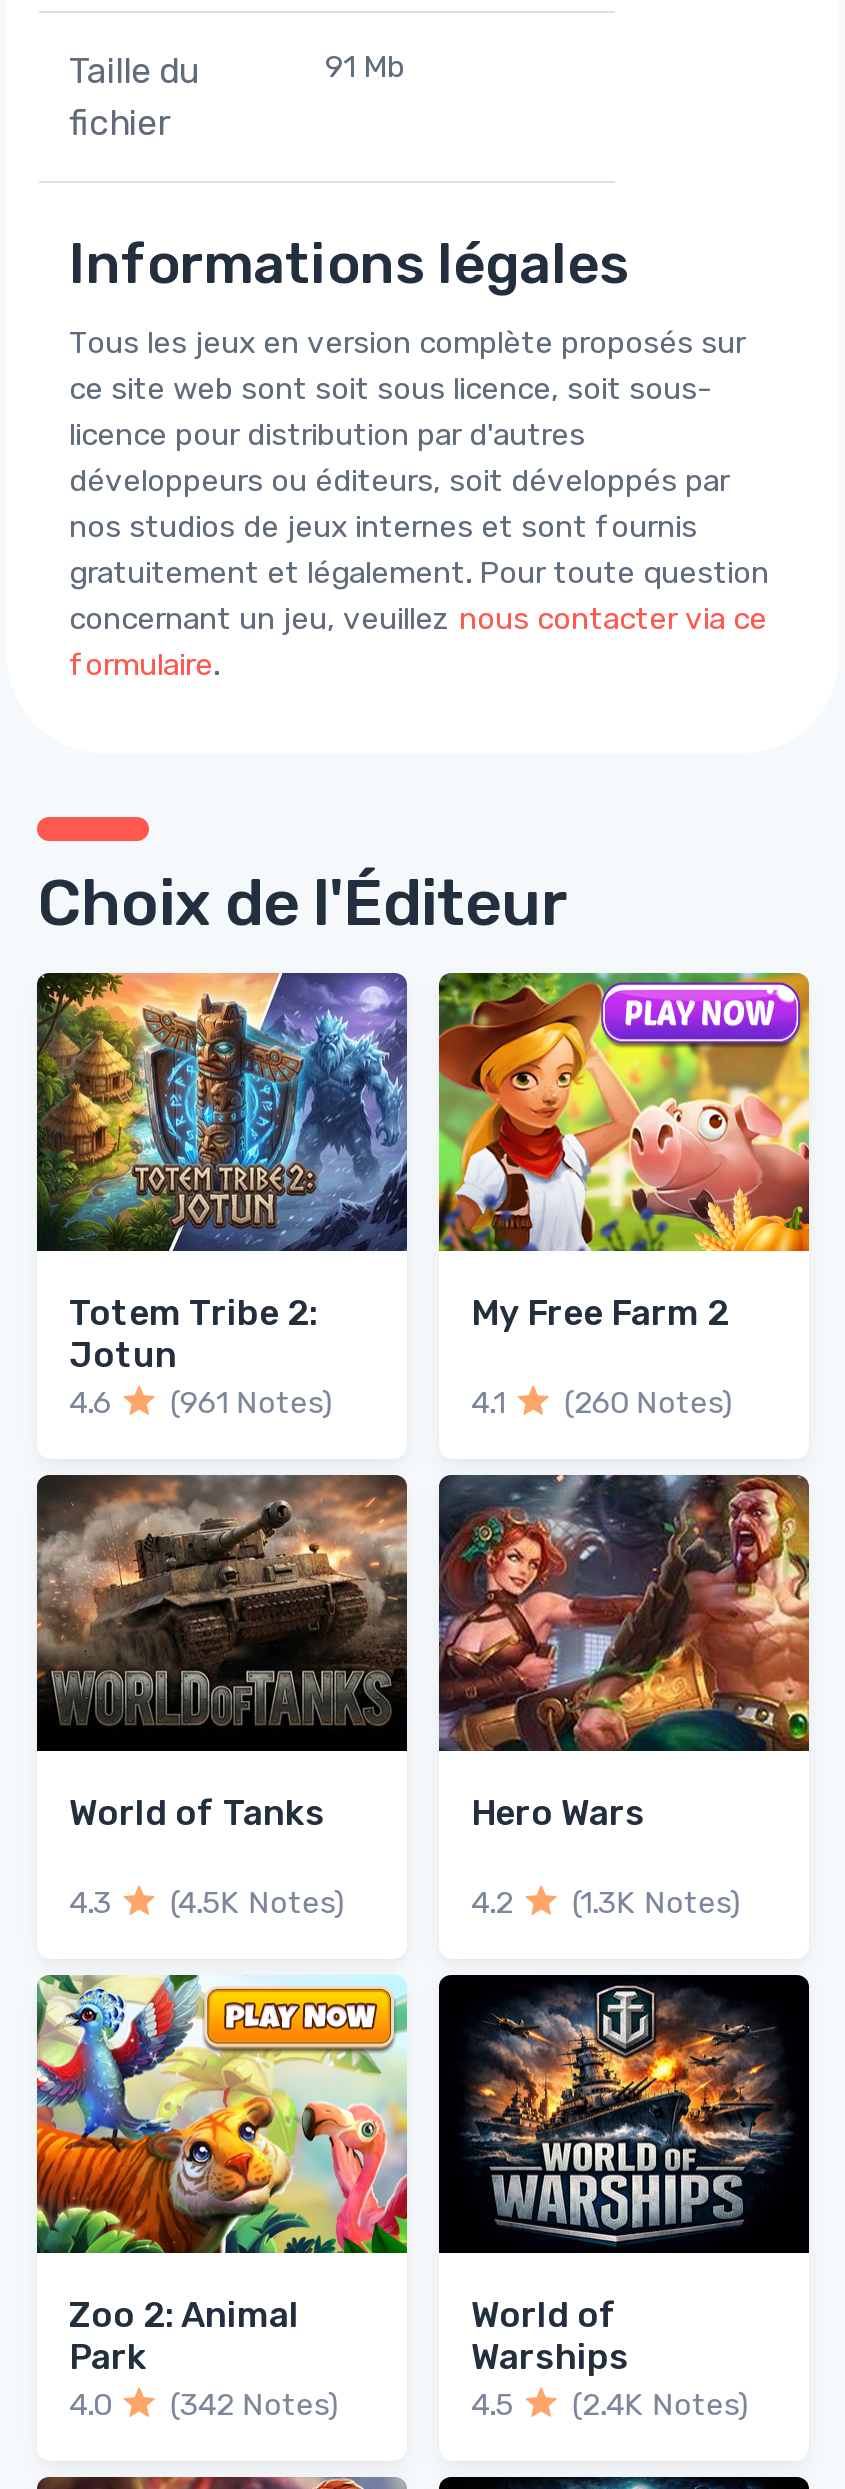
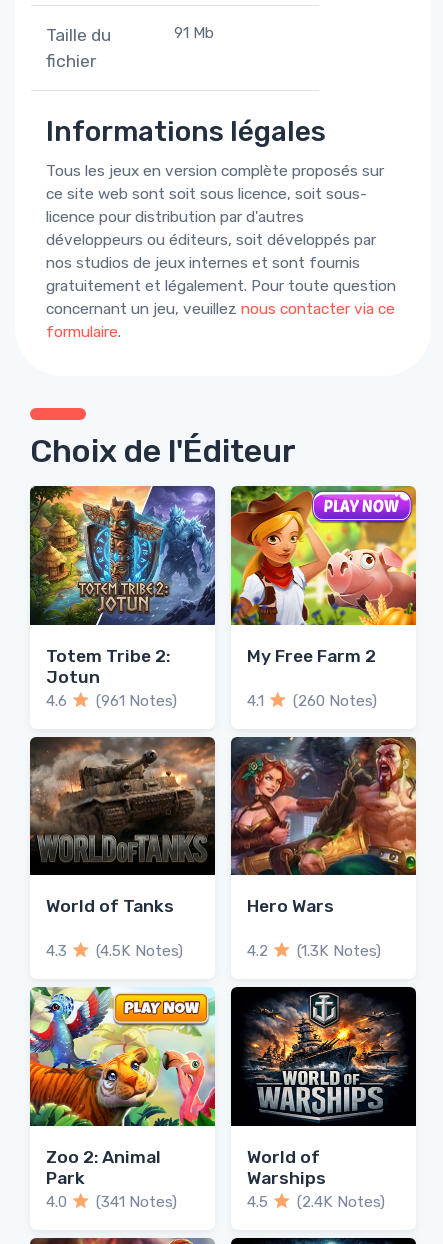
- 4.0 (342 Notes)
+ 4.0 (341 Notes)
